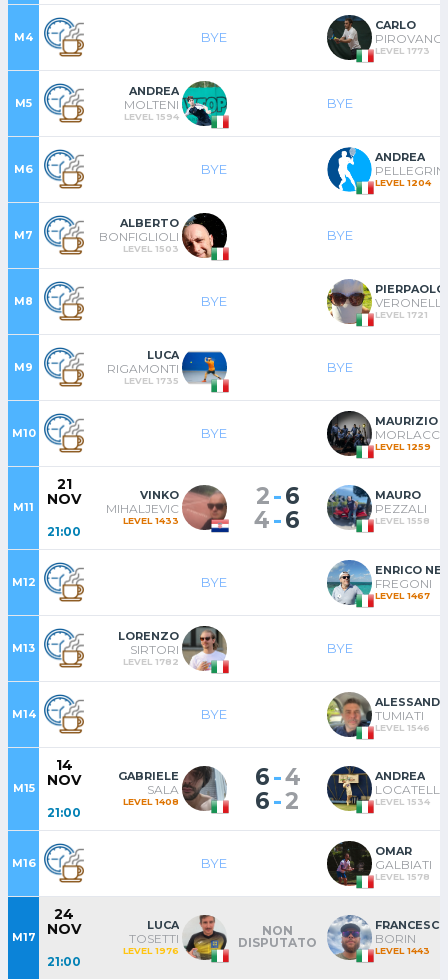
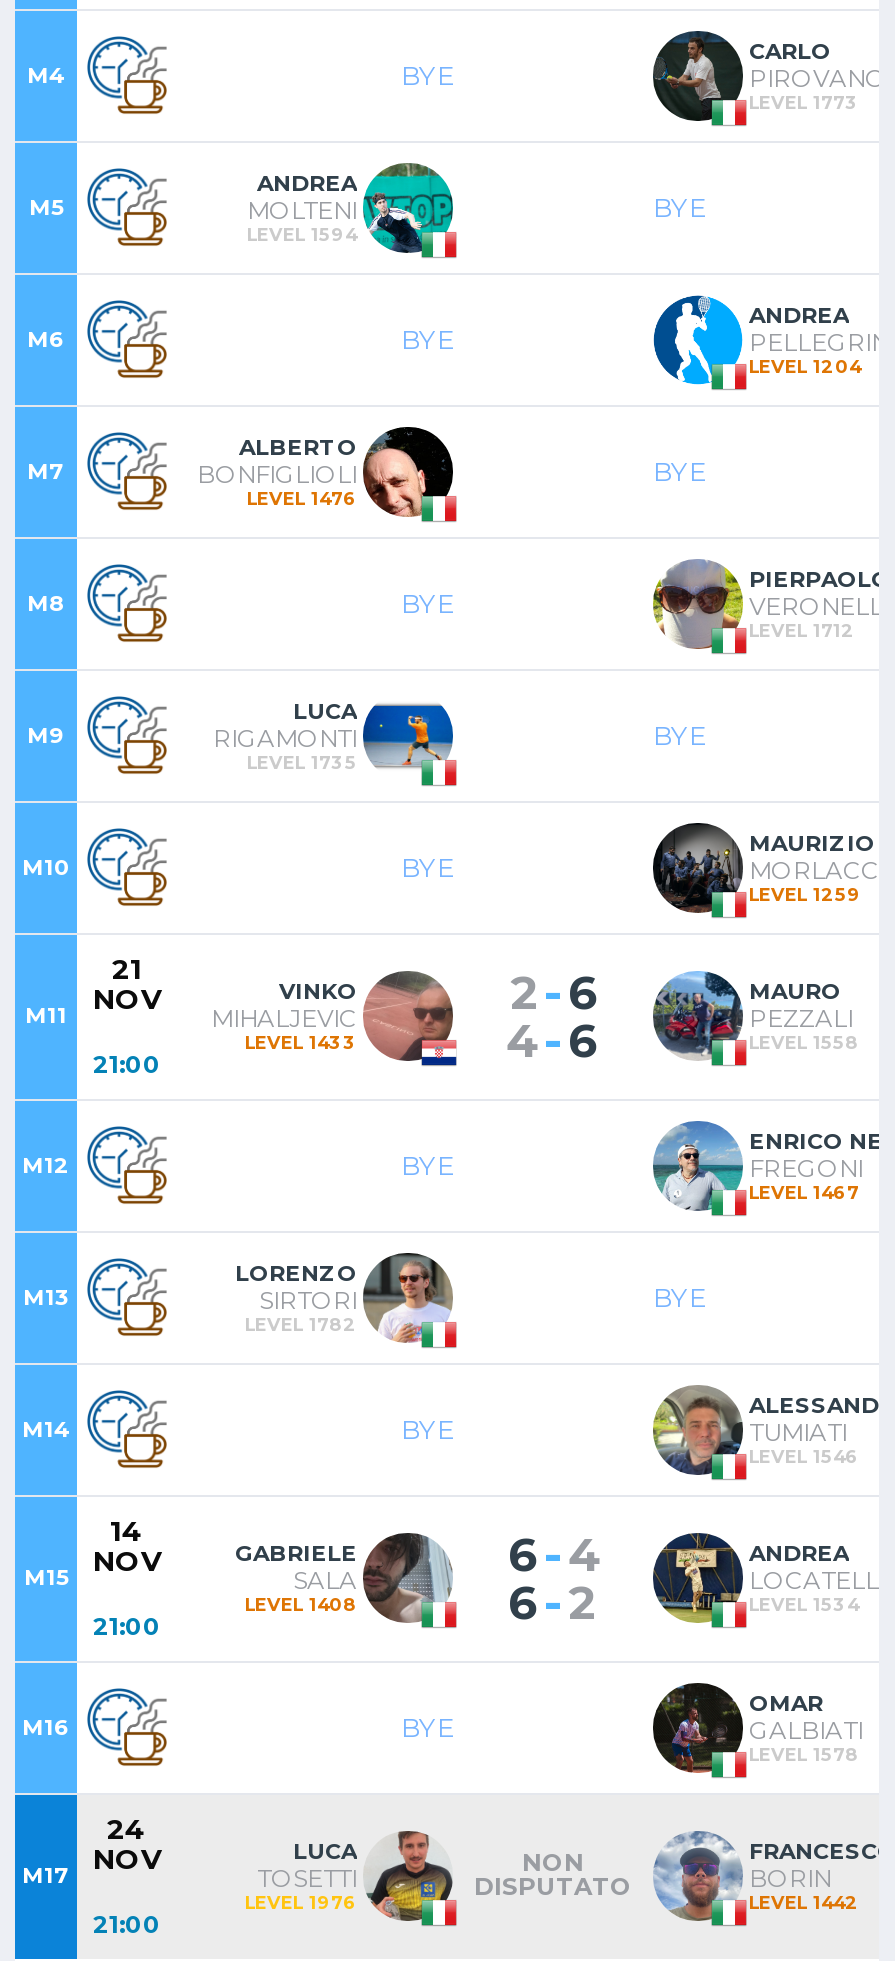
- LEVEL 1503
+ LEVEL 1476

- LEVEL 1721
+ LEVEL 1712

- LEVEL 1443
+ LEVEL 1442
